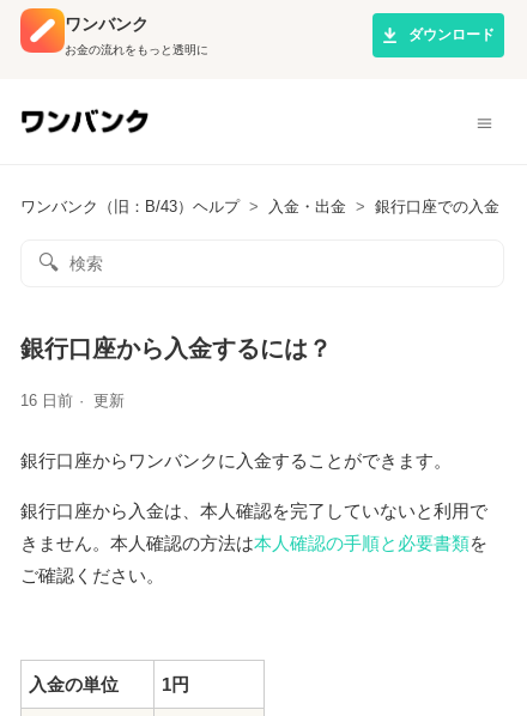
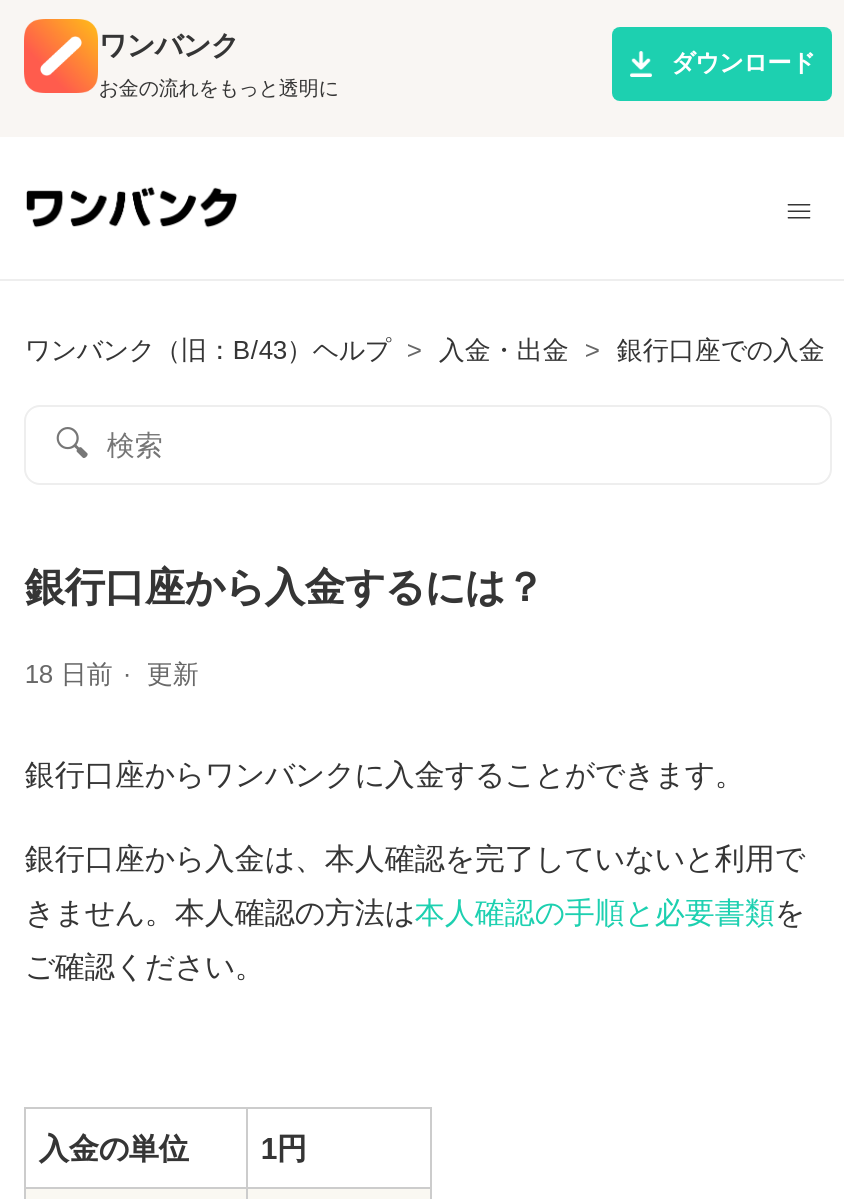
- 16 日前 更新
+ 18 日前 更新
